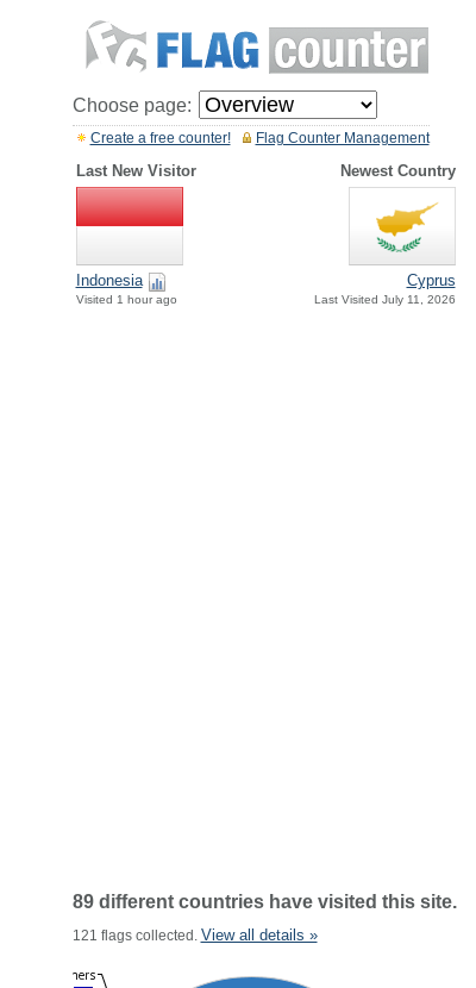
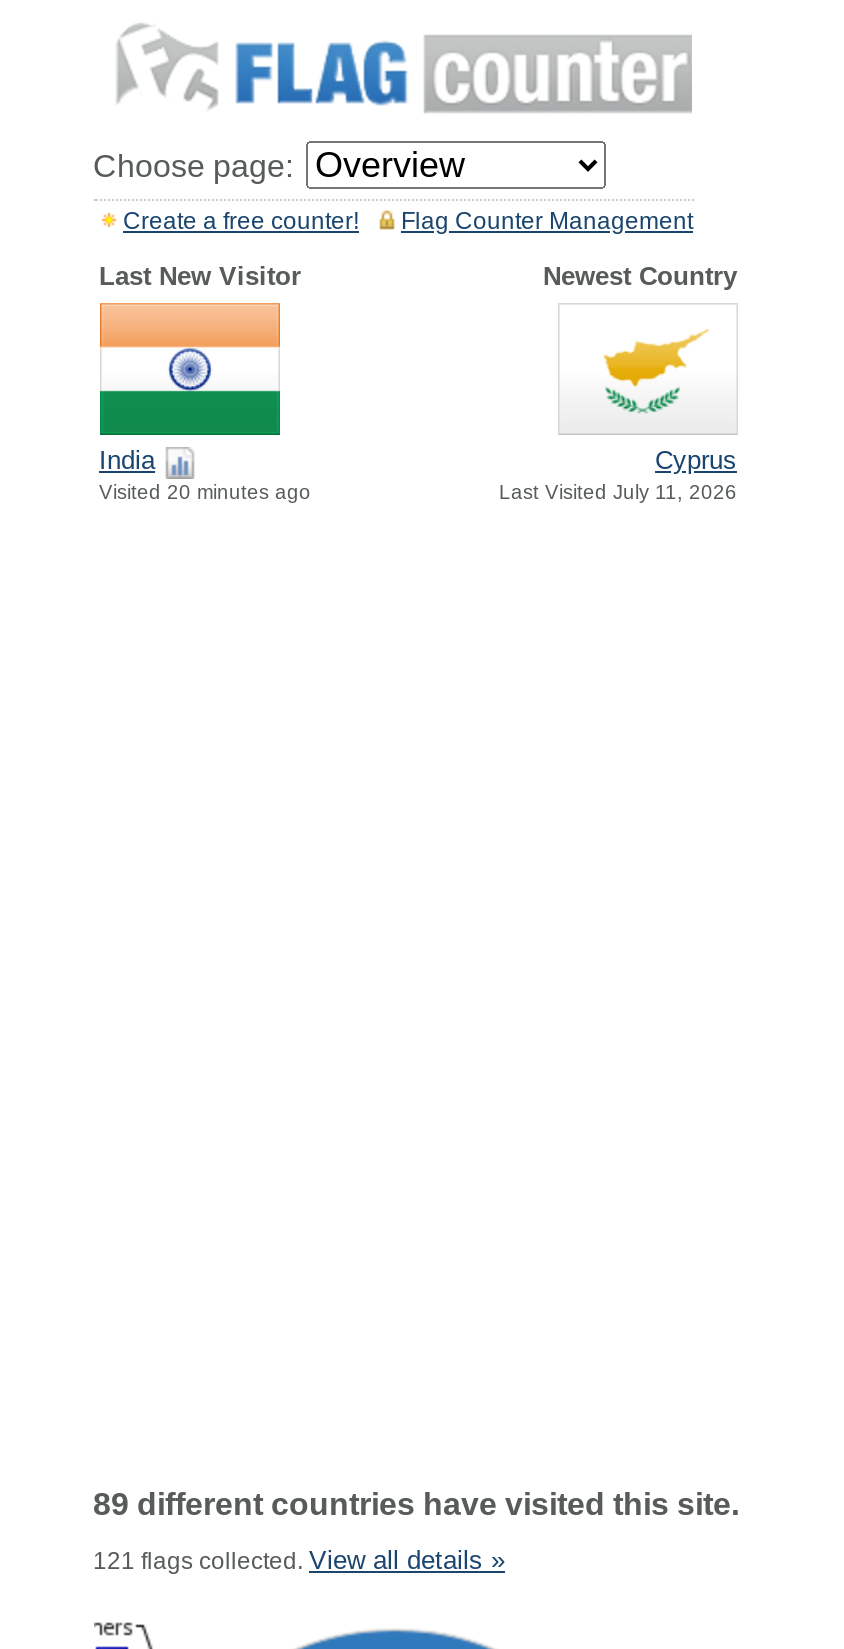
- [image]
- Indonesia
- Visited 1 hour ago
+ [image]
+ India
+ Visited 20 minutes ago
